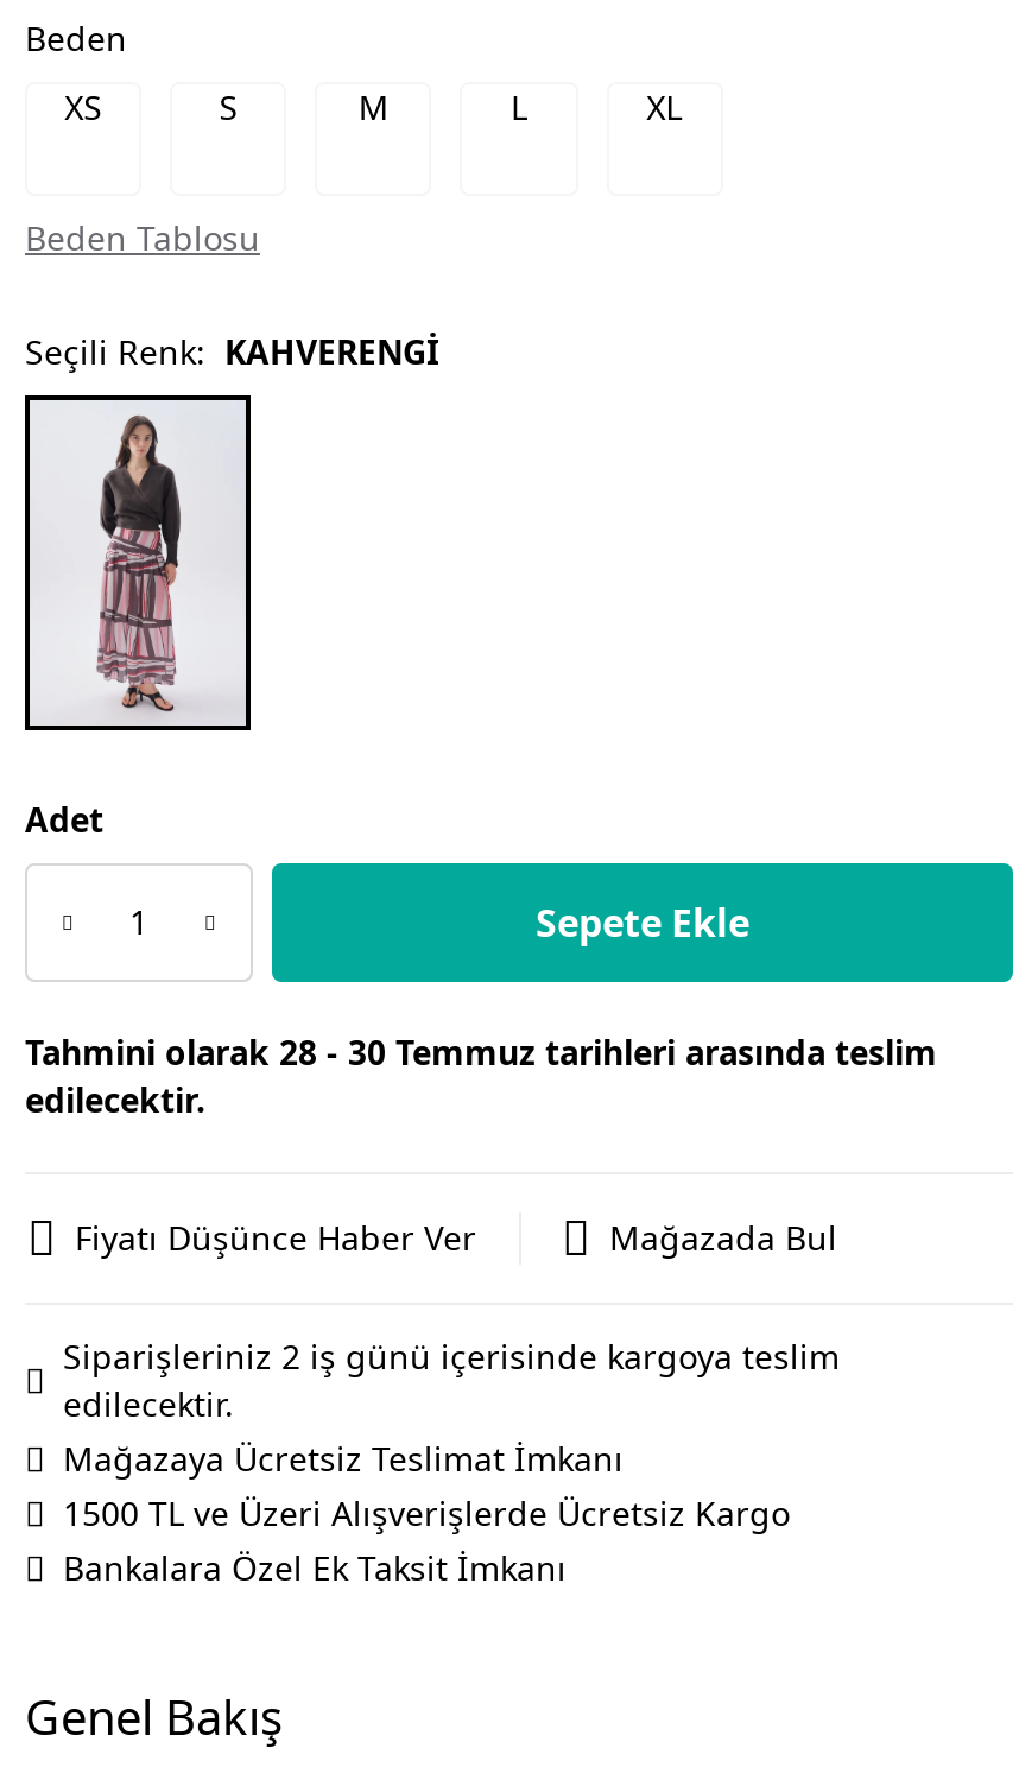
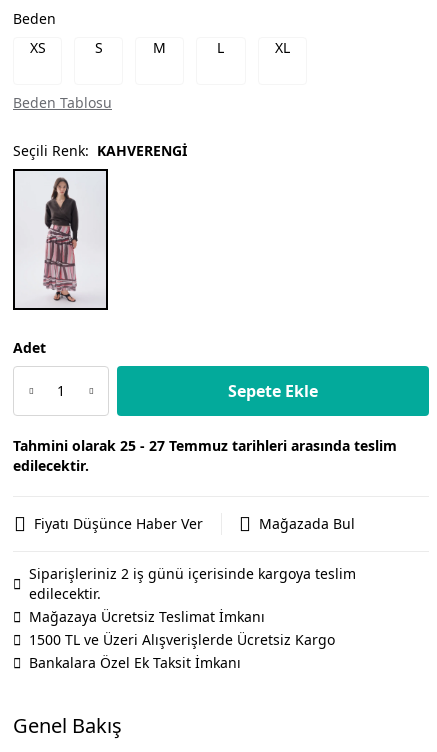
- Tahmini olarak 28 - 30 Temmuz tarihleri arasında teslim
+ Tahmini olarak 25 - 27 Temmuz tarihleri arasında teslim
